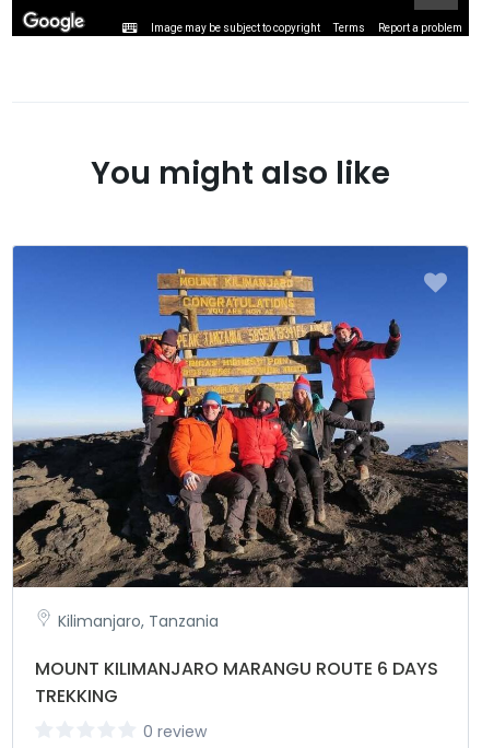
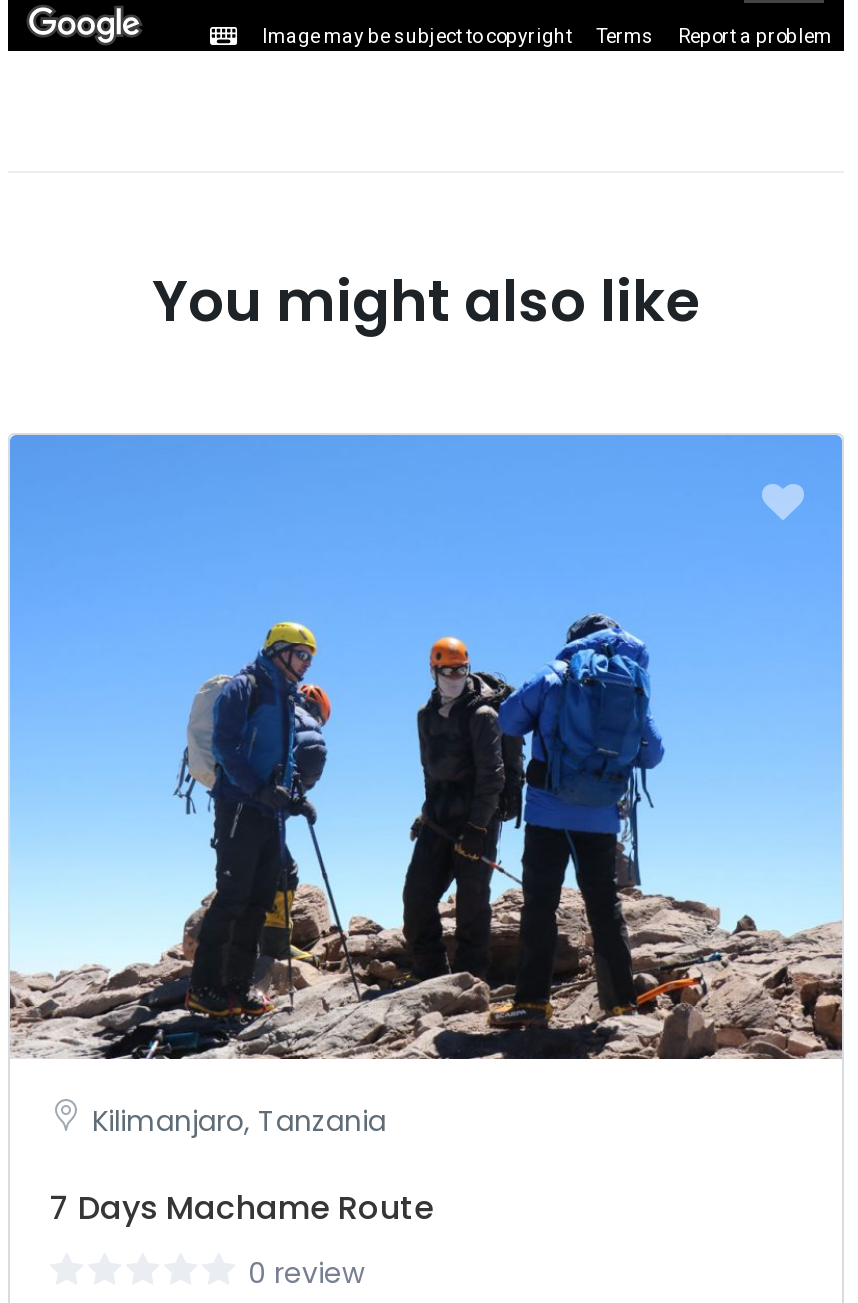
- [image]
+ [image]

- MOUNT KILIMANJARO MARANGU ROUTE 6 DAYS
- TREKKING
+ 7 Days Machame Route
